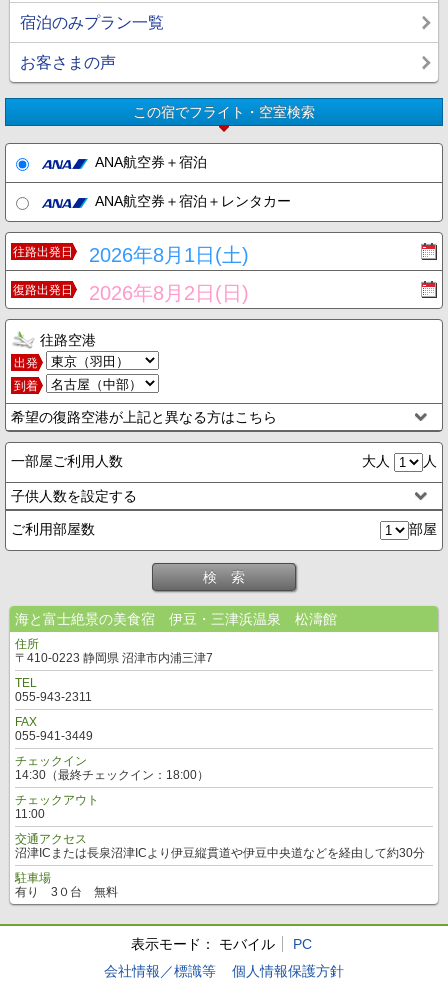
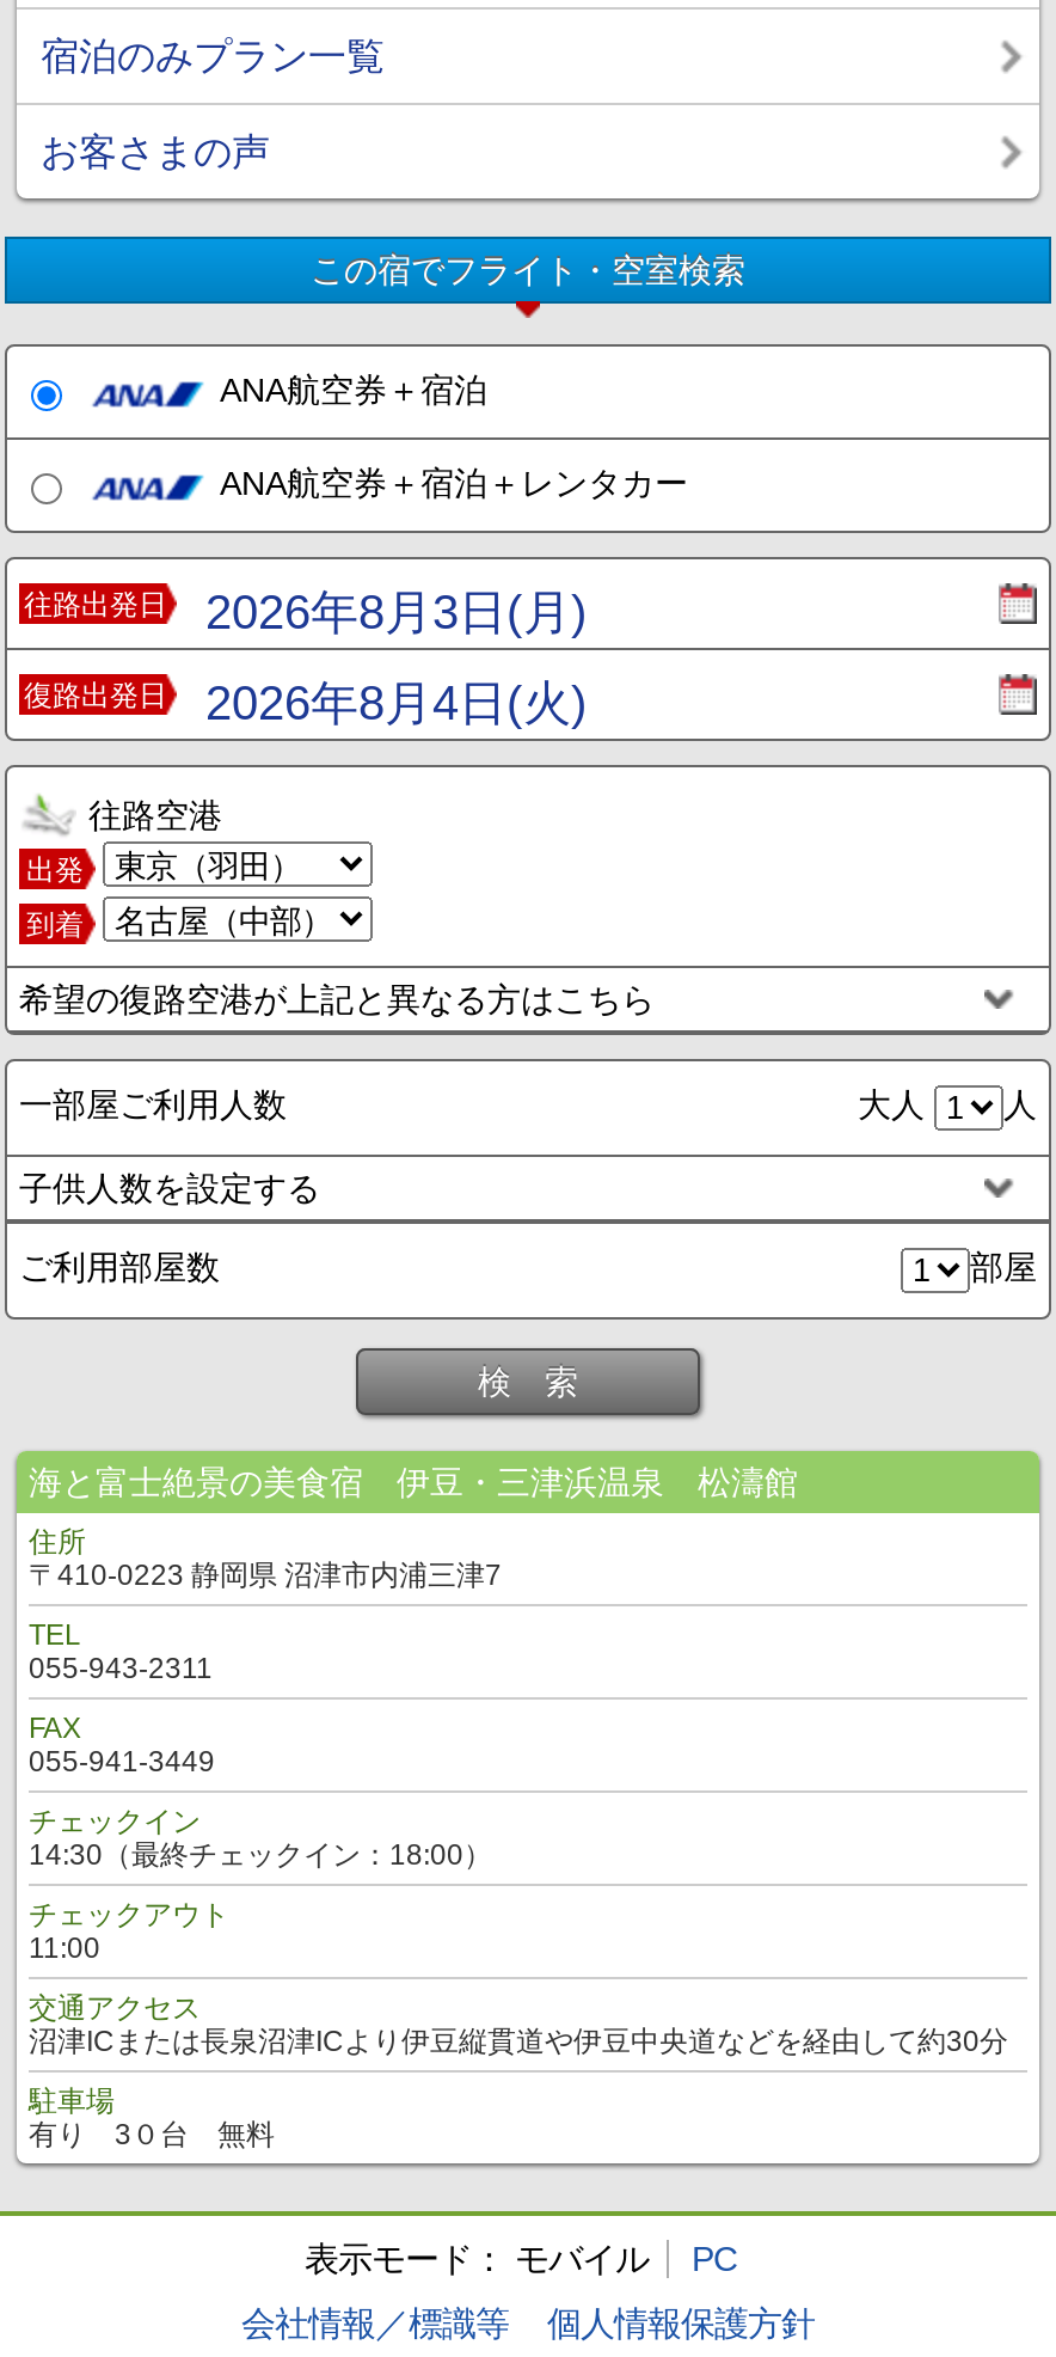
- 往路出発日 2026年8月1日(土)
+ 往路出発日 2026年8月3日(月)

- 復路出発日 2026年8月2日(日)
+ 復路出発日 2026年8月4日(火)
